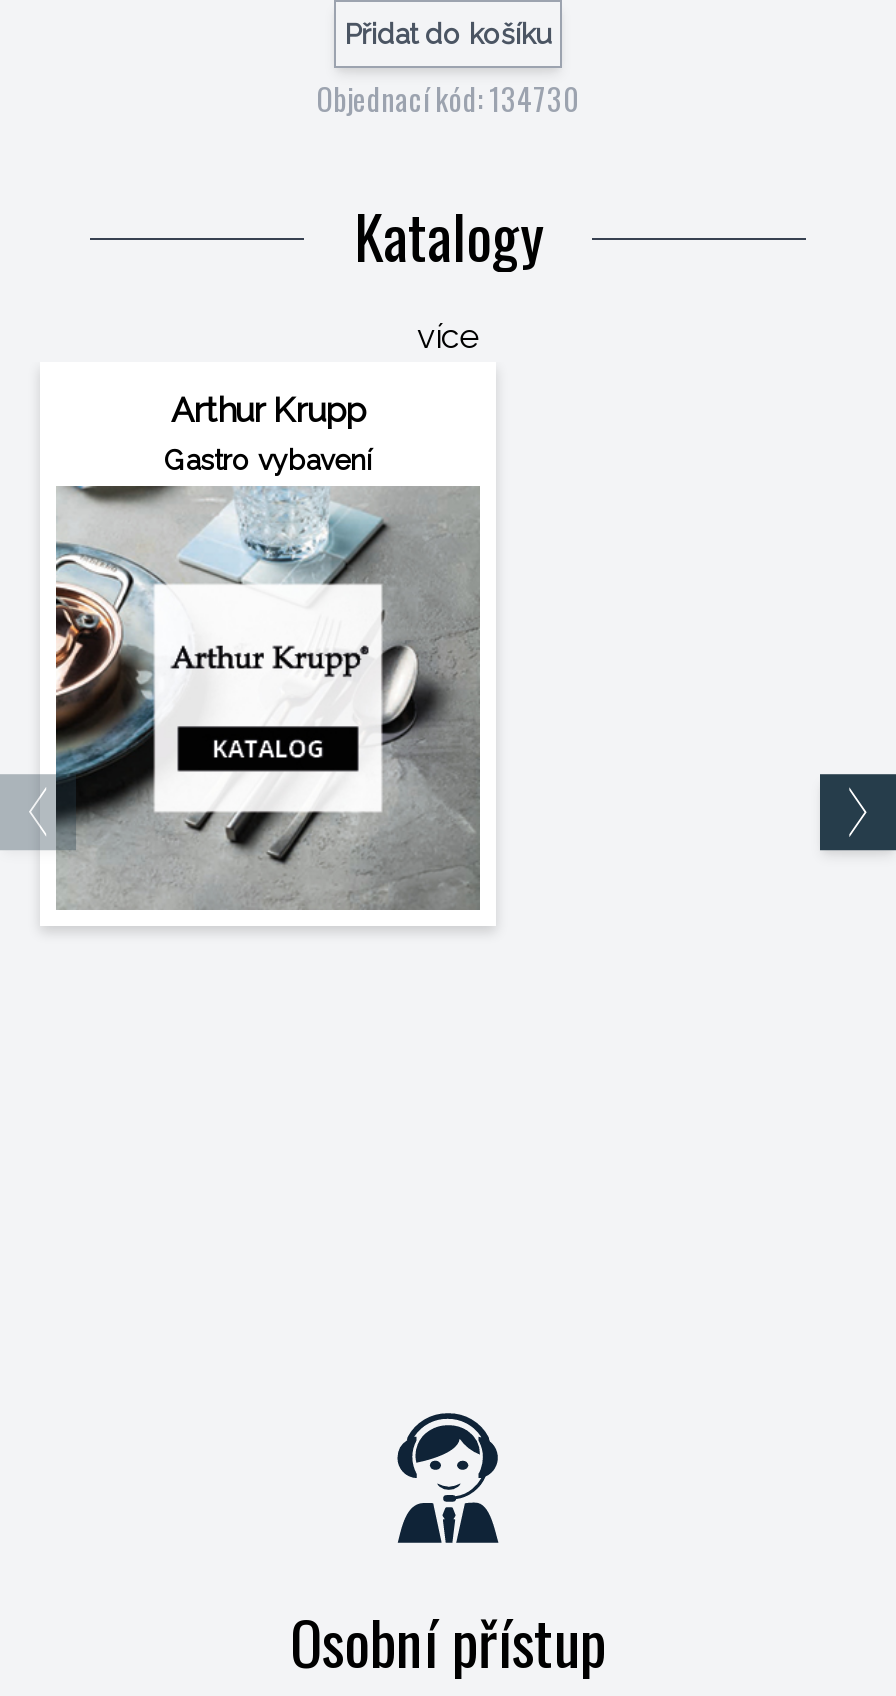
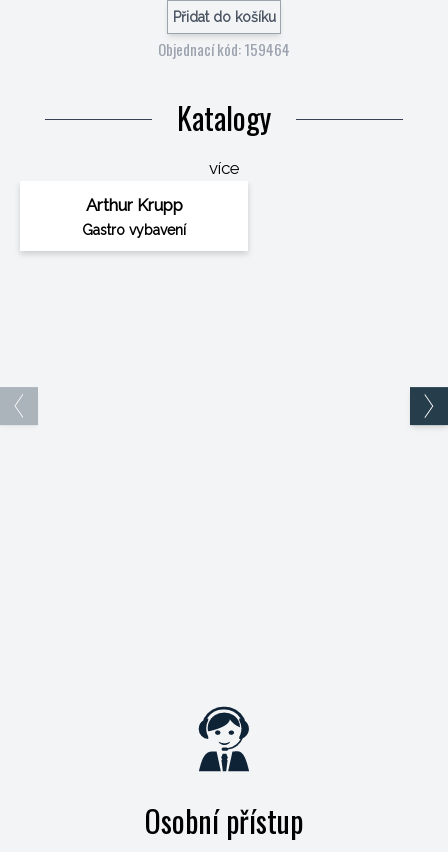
- Objednací kód: 134730
+ Objednací kód: 159464

- [image]
